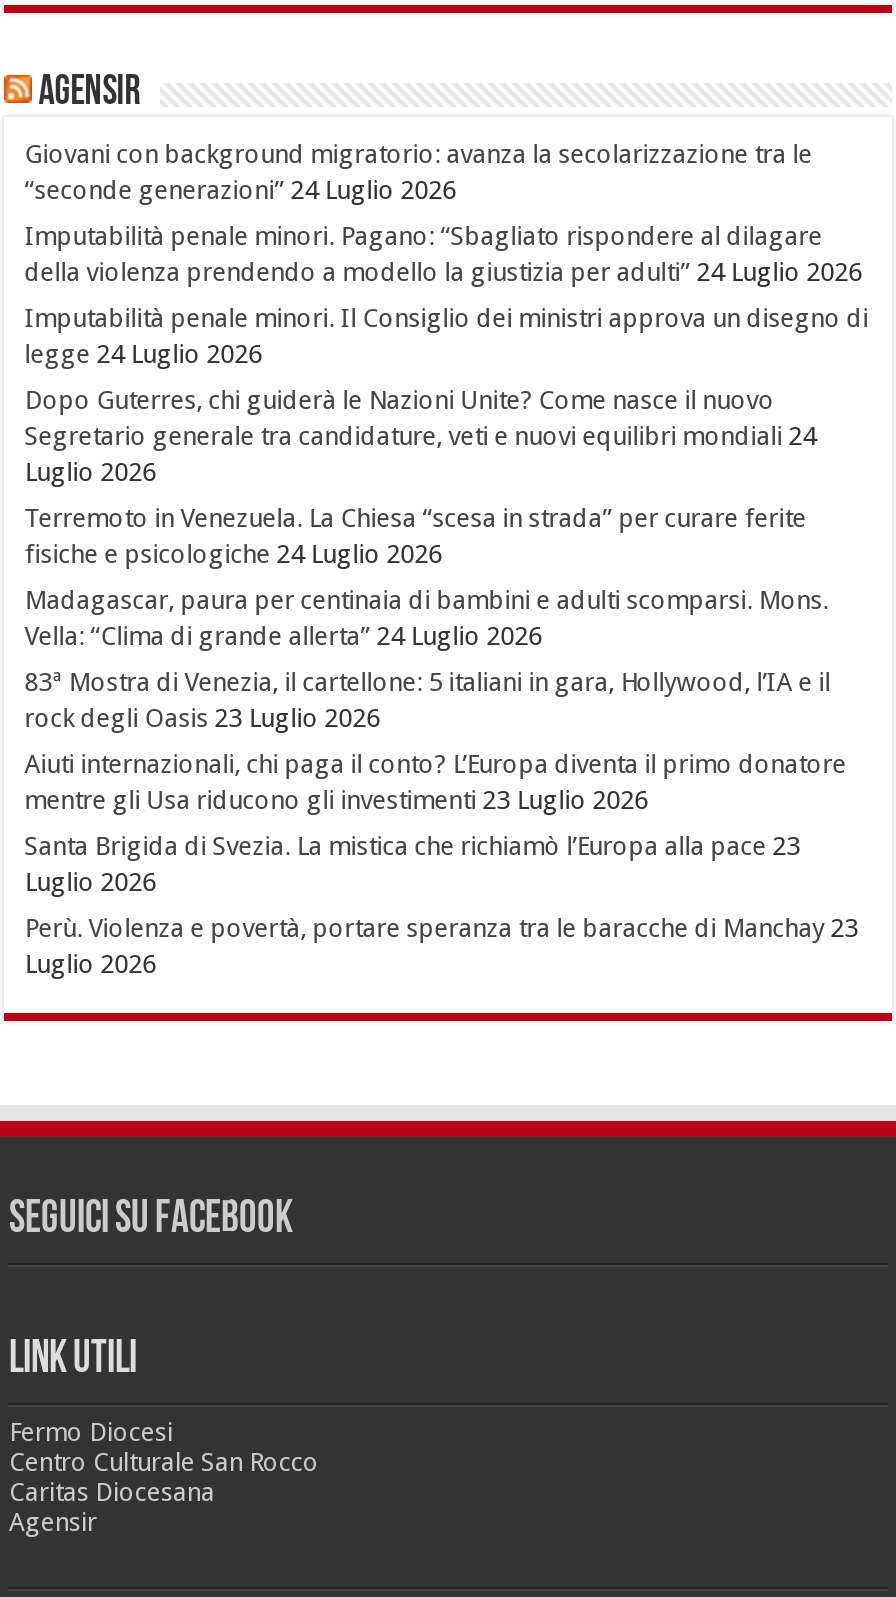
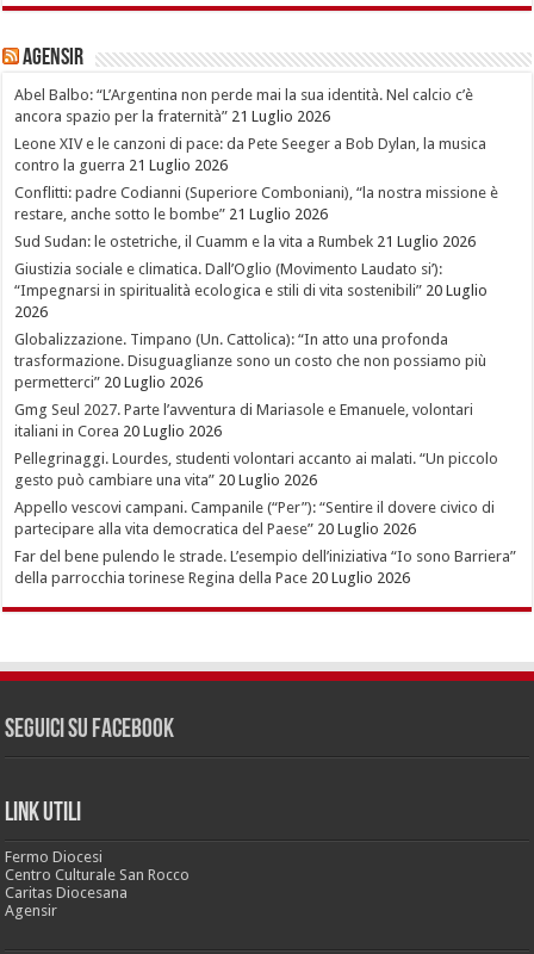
- Giovani con background migratorio: avanza la secolarizzazione tra le
- “seconde generazioni” 24 Luglio 2026
+ Abel Balbo: “L’Argentina non perde mai la sua identità. Nel calcio c’è
+ ancora spazio per la fraternità” 21 Luglio 2026

- Imputabilità penale minori. Pagano: “Sbagliato rispondere al dilagare
- della violenza prendendo a modello la giustizia per adulti” 24 Luglio 2026
+ Leone XIV e le canzoni di pace: da Pete Seeger a Bob Dylan, la musica
+ contro la guerra 21 Luglio 2026

- Imputabilità penale minori. Il Consiglio dei ministri approva un disegno di
- legge 24 Luglio 2026
+ Conflitti: padre Codianni (Superiore Comboniani), “la nostra missione è
+ restare, anche sotto le bombe” 21 Luglio 2026

- Dopo Guterres, chi guiderà le Nazioni Unite? Come nasce il nuovo
- Segretario generale tra candidature, veti e nuovi equilibri mondiali 24
- Luglio 2026
+ Sud Sudan: le ostetriche, il Cuamm e la vita a Rumbek 21 Luglio 2026

- Terremoto in Venezuela. La Chiesa “scesa in strada” per curare ferite
- fisiche e psicologiche 24 Luglio 2026
+ Giustizia sociale e climatica. Dall’Oglio (Movimento Laudato si’):
+ “Impegnarsi in spiritualità ecologica e stili di vita sostenibili” 20 Luglio
+ 2026

- Madagascar, paura per centinaia di bambini e adulti scomparsi. Mons.
- Vella: “Clima di grande allerta” 24 Luglio 2026
+ Globalizzazione. Timpano (Un. Cattolica): “In atto una profonda
+ trasformazione. Disuguaglianze sono un costo che non possiamo più
+ permetterci” 20 Luglio 2026

- 83ª Mostra di Venezia, il cartellone: 5 italiani in gara, Hollywood, l’IA e il
- rock degli Oasis 23 Luglio 2026
+ Gmg Seul 2027. Parte l’avventura di Mariasole e Emanuele, volontari
+ italiani in Corea 20 Luglio 2026

- Aiuti internazionali, chi paga il conto? L’Europa diventa il primo donatore
- mentre gli Usa riducono gli investimenti 23 Luglio 2026
+ Pellegrinaggi. Lourdes, studenti volontari accanto ai malati. “Un piccolo
+ gesto può cambiare una vita” 20 Luglio 2026

- Santa Brigida di Svezia. La mistica che richiamò l’Europa alla pace 23
- Luglio 2026
+ Appello vescovi campani. Campanile (“Per”): “Sentire il dovere civico di
+ partecipare alla vita democratica del Paese” 20 Luglio 2026

- Perù. Violenza e povertà, portare speranza tra le baracche di Manchay 23
- Luglio 2026
+ Far del bene pulendo le strade. L’esempio dell’iniziativa “Io sono Barriera”
+ della parrocchia torinese Regina della Pace 20 Luglio 2026
